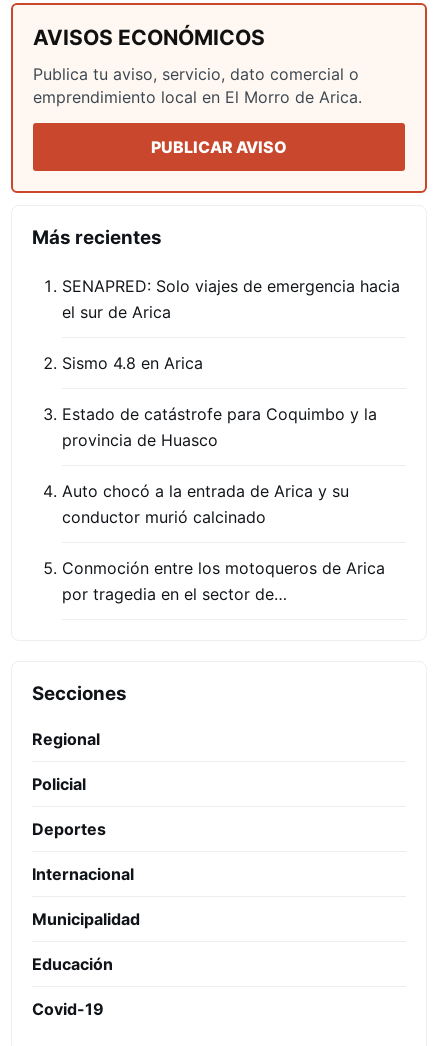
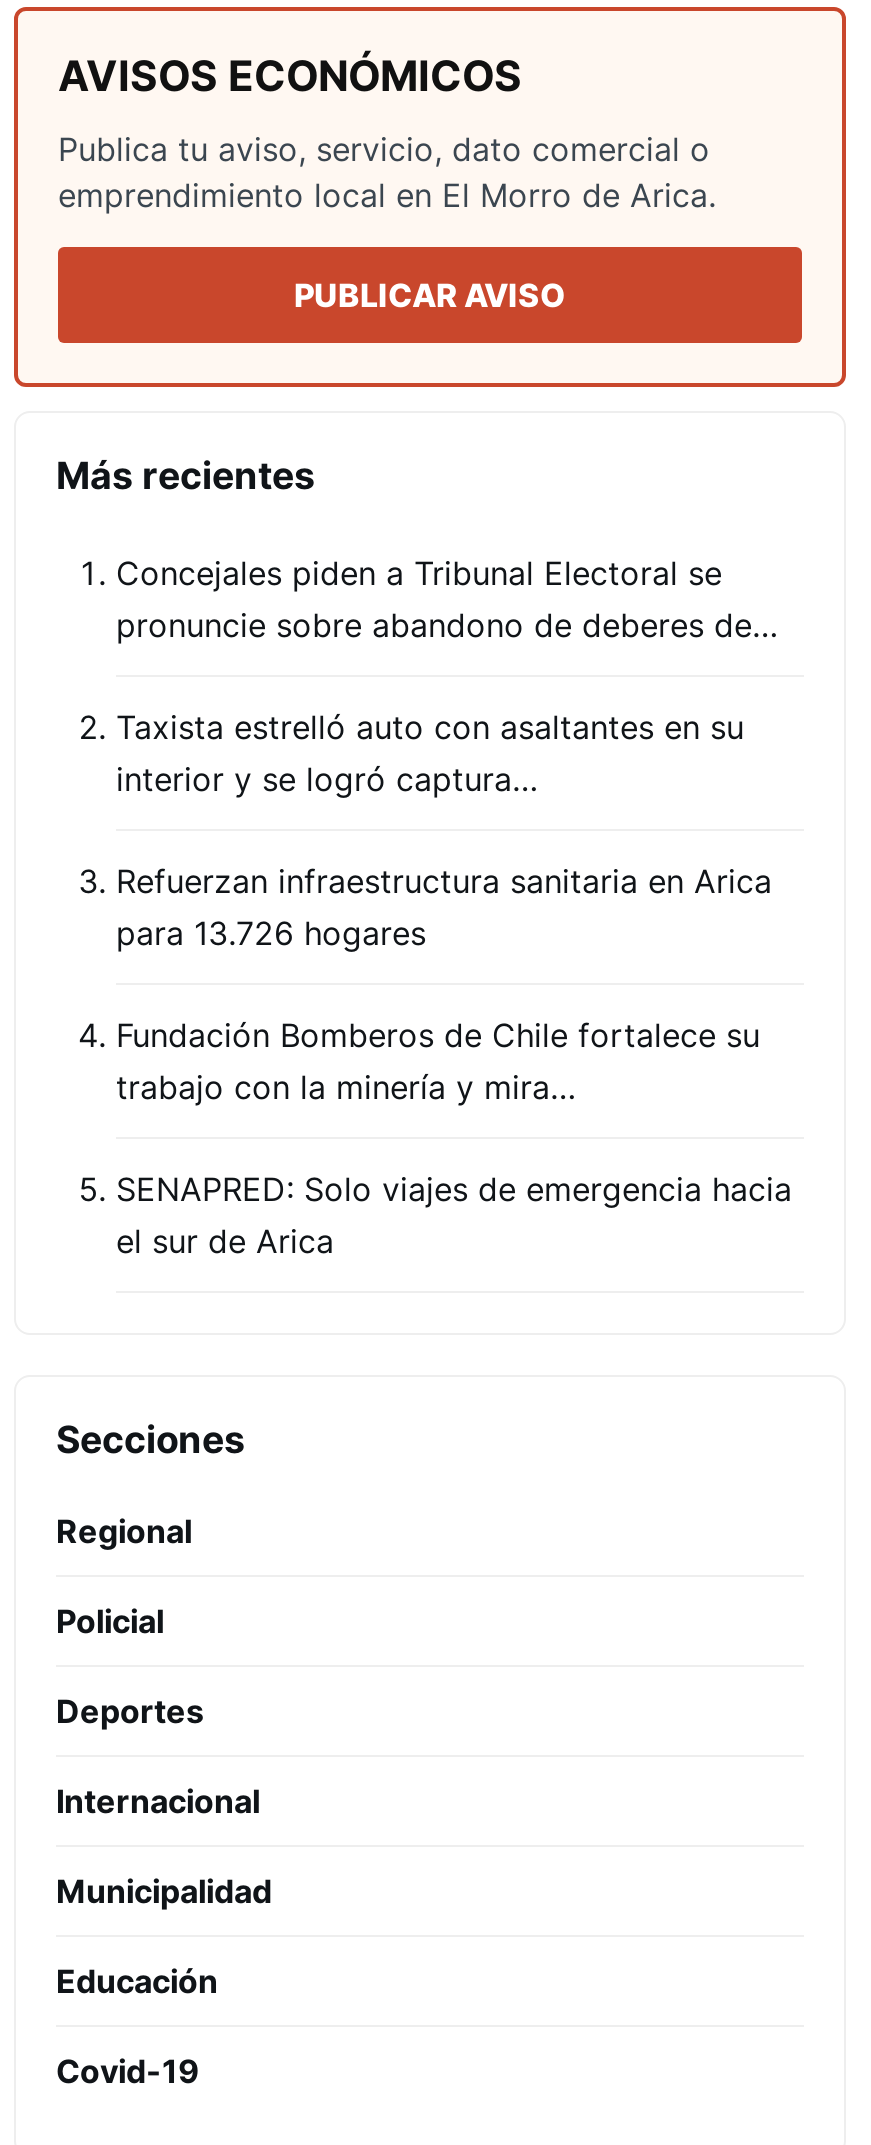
+ Concejales piden a Tribunal Electoral se
+ pronuncie sobre abandono de deberes de…
+ Taxista estrelló auto con asaltantes en su
+ interior y se logró captura…
+ Refuerzan infraestructura sanitaria en Arica
+ para 13.726 hogares
+ Fundación Bomberos de Chile fortalece su
+ trabajo con la minería y mira…

moved down: SENAPRED: Solo viajes de emergencia hacia | el sur de Arica

- Sismo 4.8 en Arica
- Estado de catástrofe para Coquimbo y la
- provincia de Huasco
- Auto chocó a la entrada de Arica y su
- conductor murió calcinado
- Conmoción entre los motoqueros de Arica
- por tragedia en el sector de…
